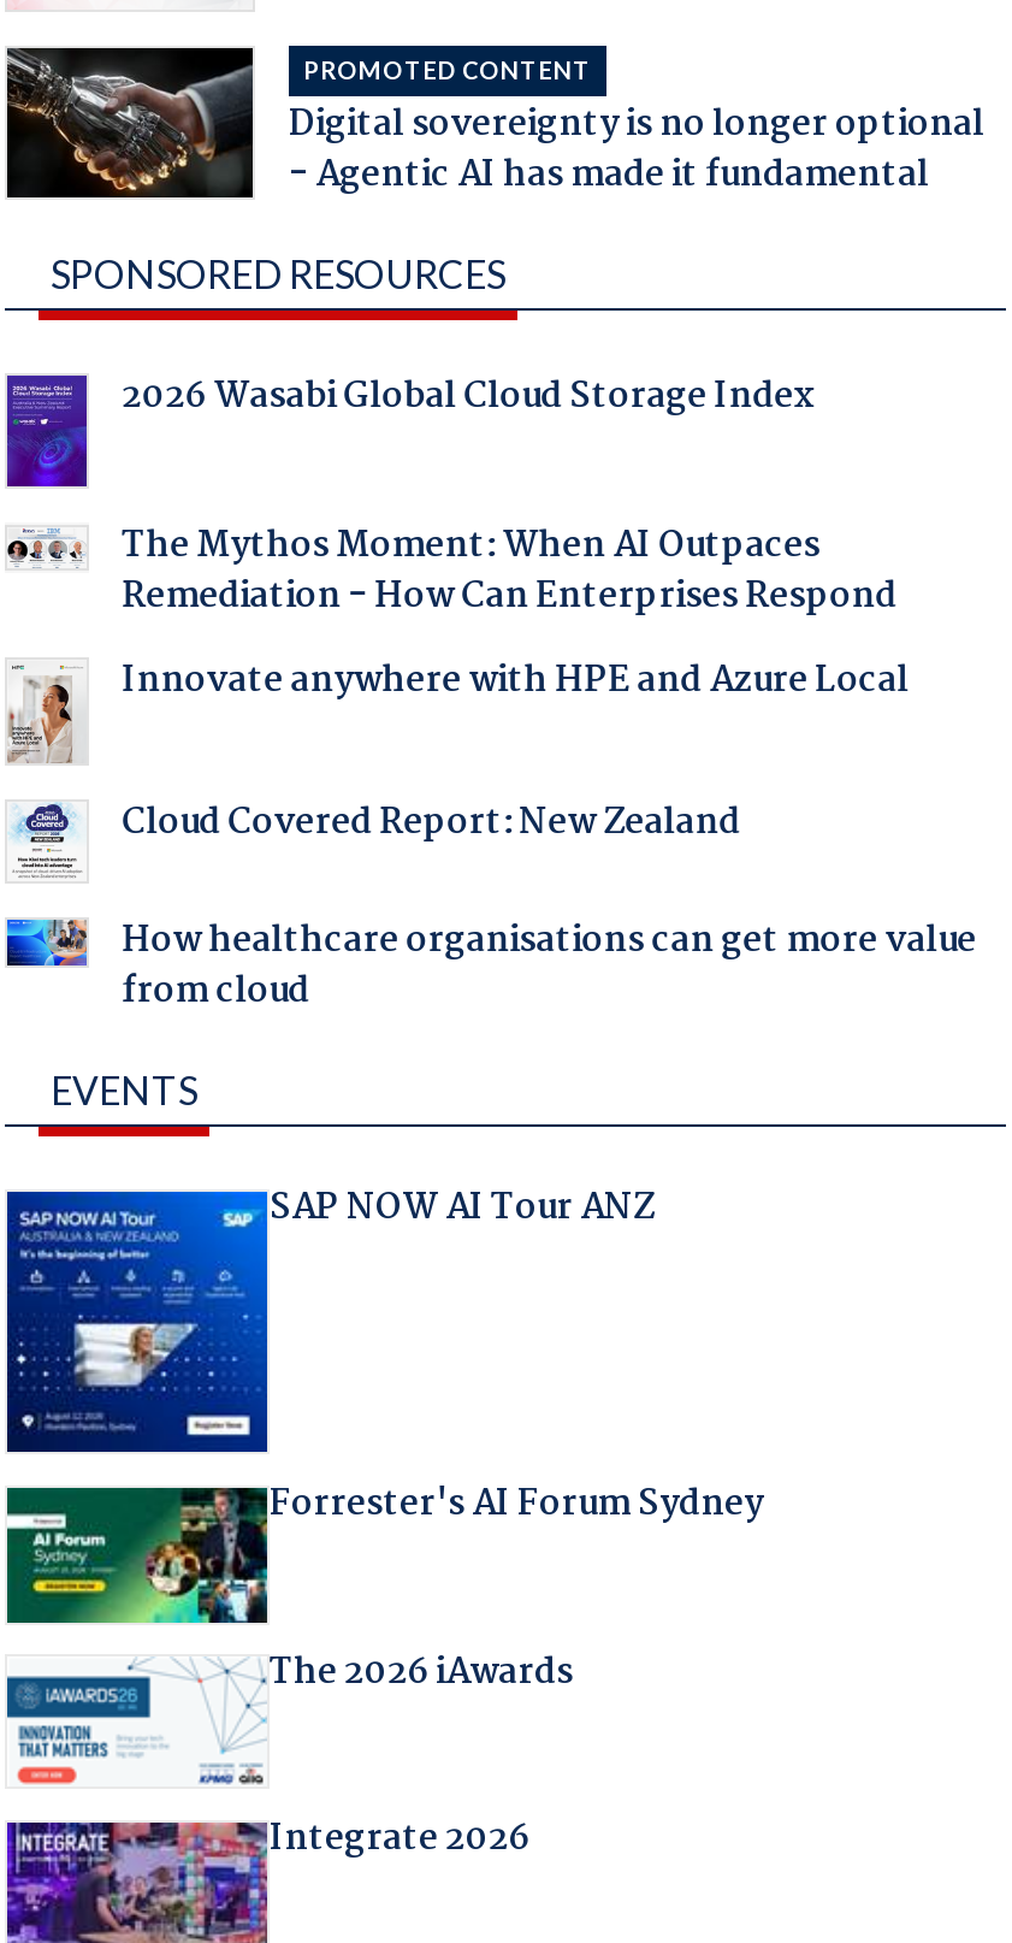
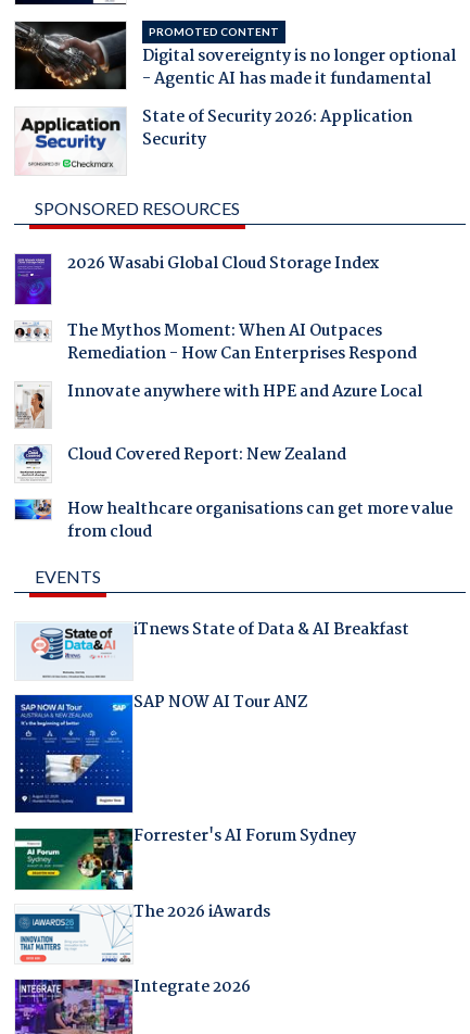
+ [image]
+ State of Security 2026: Application
+ Security

+ [image]
+ iTnews State of Data & AI Breakfast
